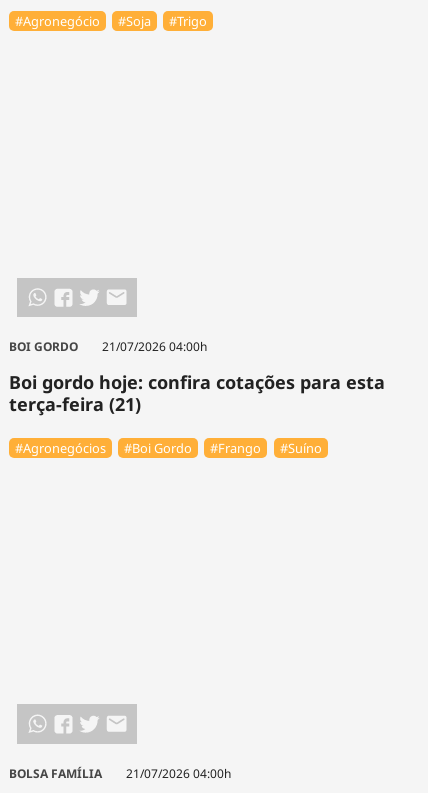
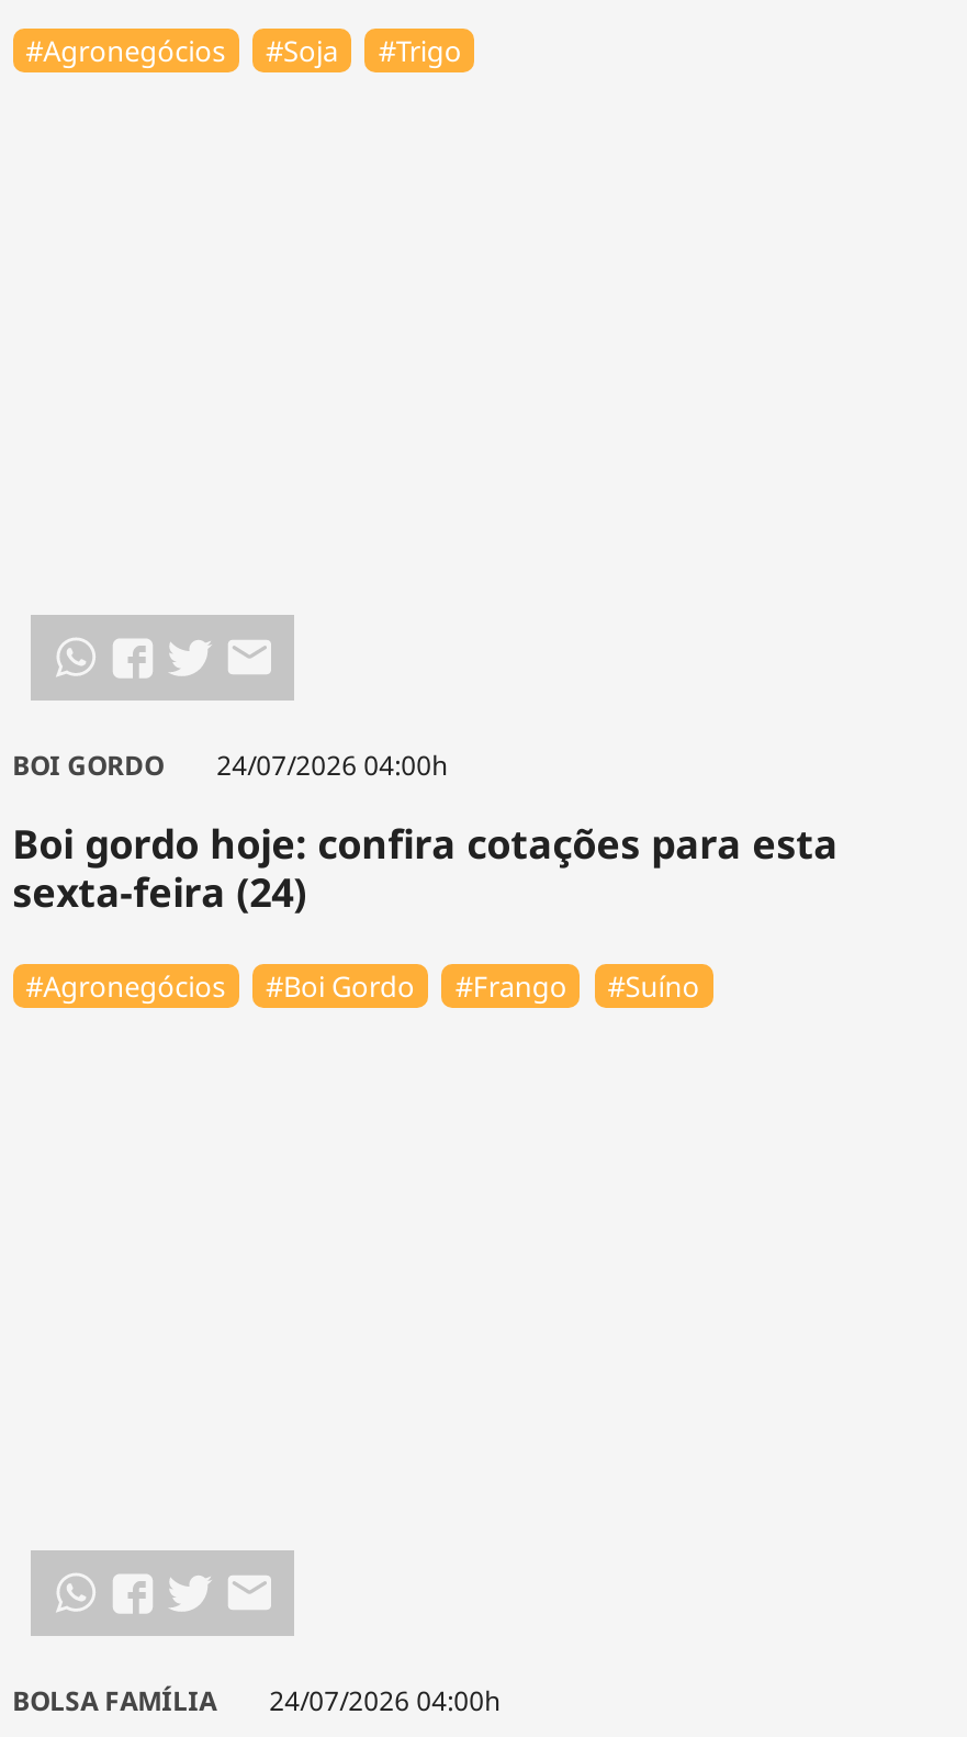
- #Agronegócio
+ #Agronegócios

- BOI GORDO 21/07/2026 04:00h
+ BOI GORDO 24/07/2026 04:00h

- terça-feira (21)
+ sexta-feira (24)

- BOLSA FAMÍLIA 21/07/2026 04:00h
+ BOLSA FAMÍLIA 24/07/2026 04:00h
